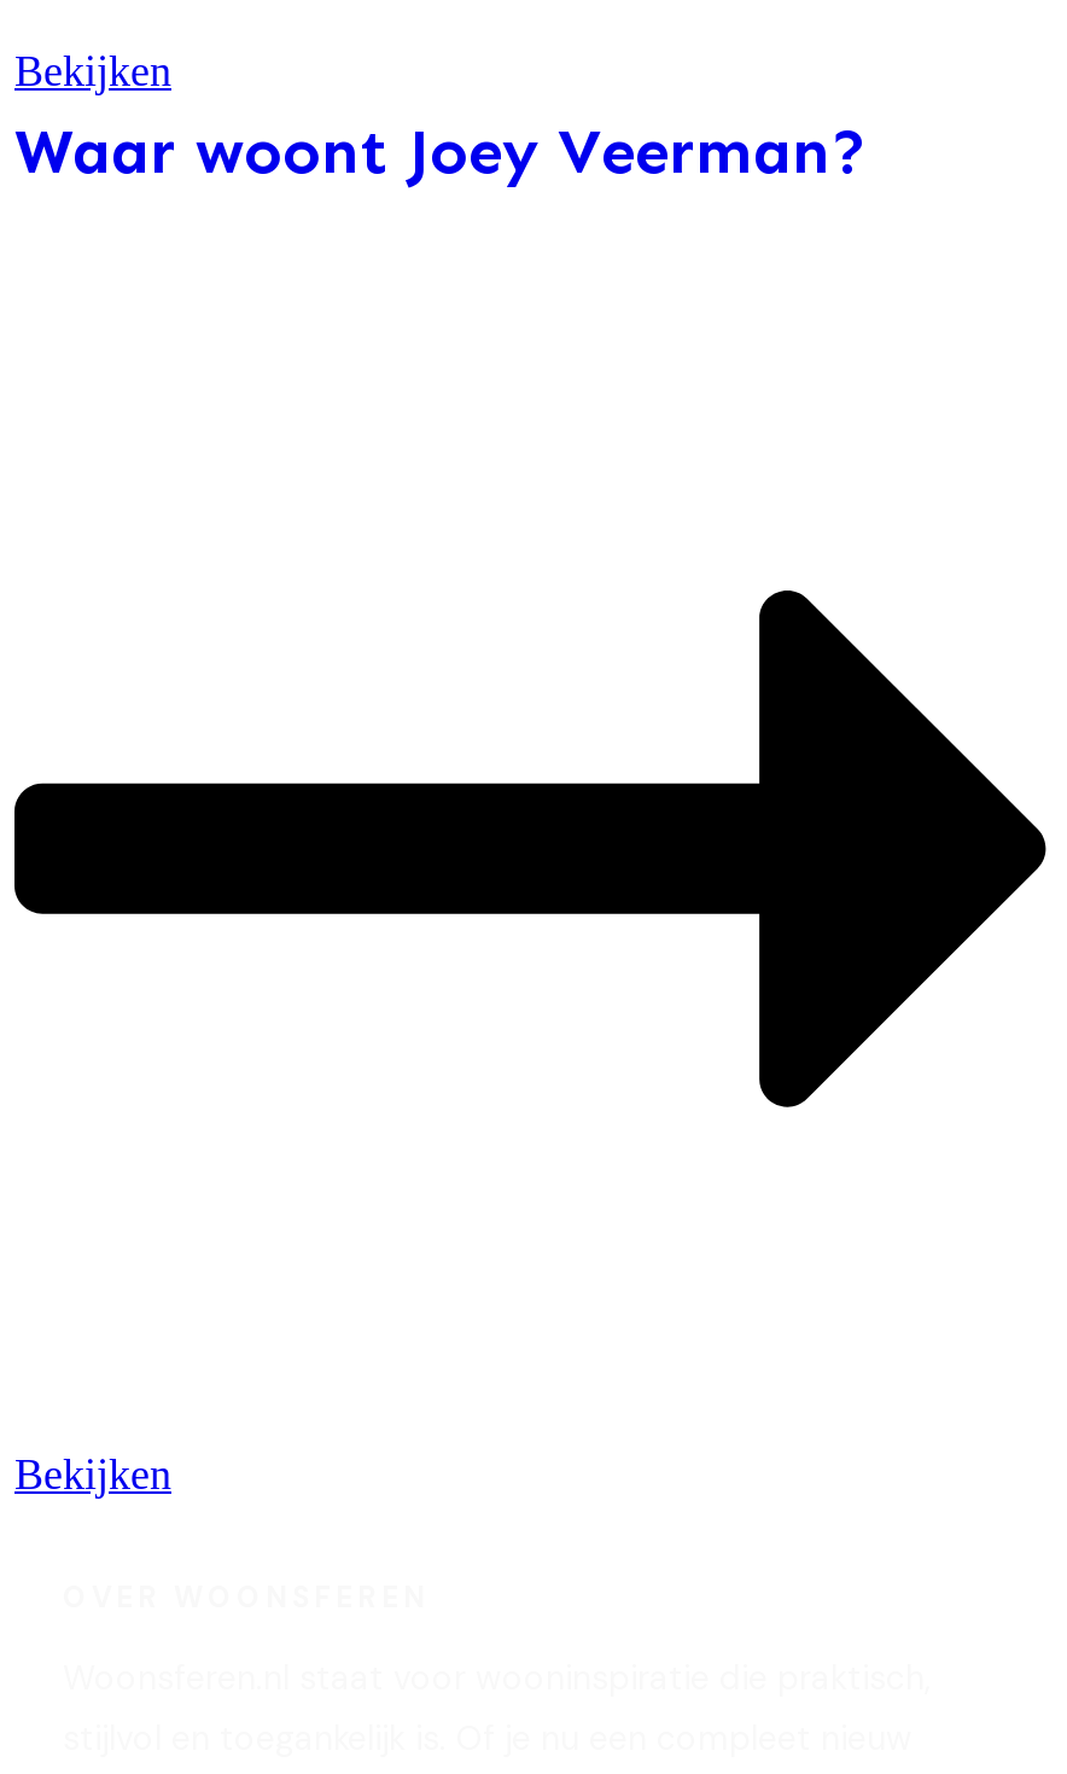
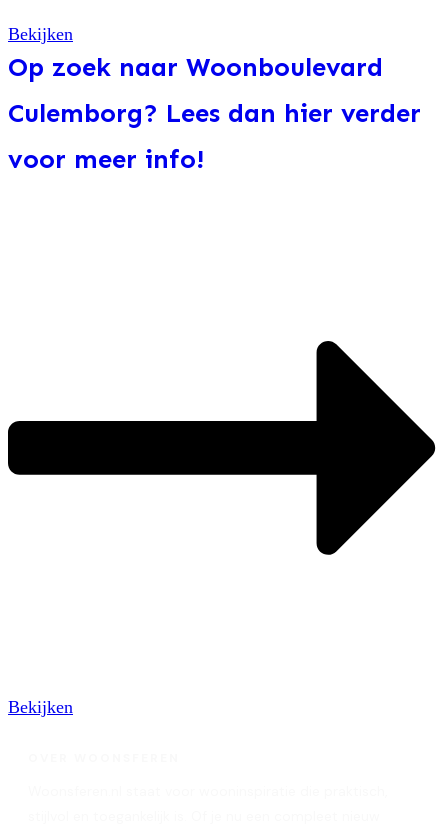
- Waar woont Joey Veerman?
+ Op zoek naar Woonboulevard
+ Culemborg? Lees dan hier verder
+ voor meer info!
